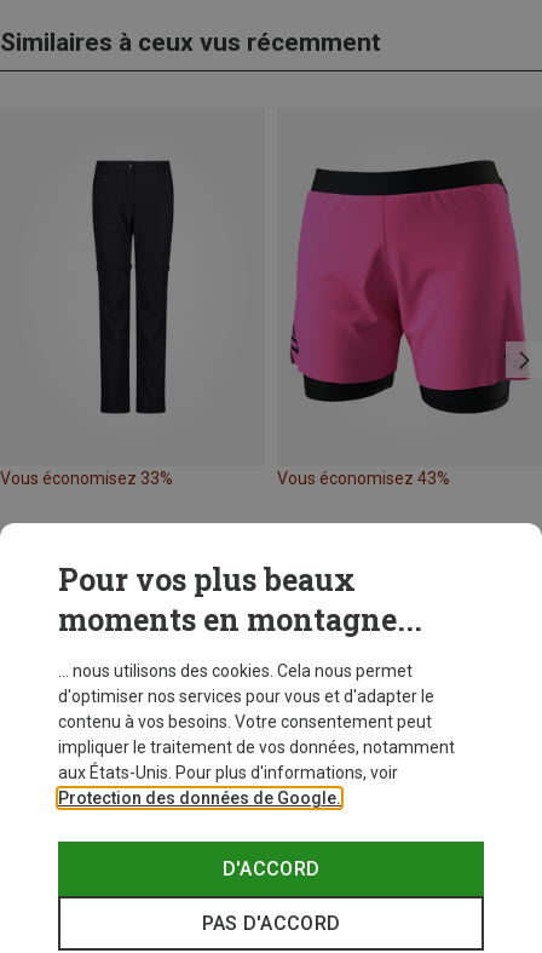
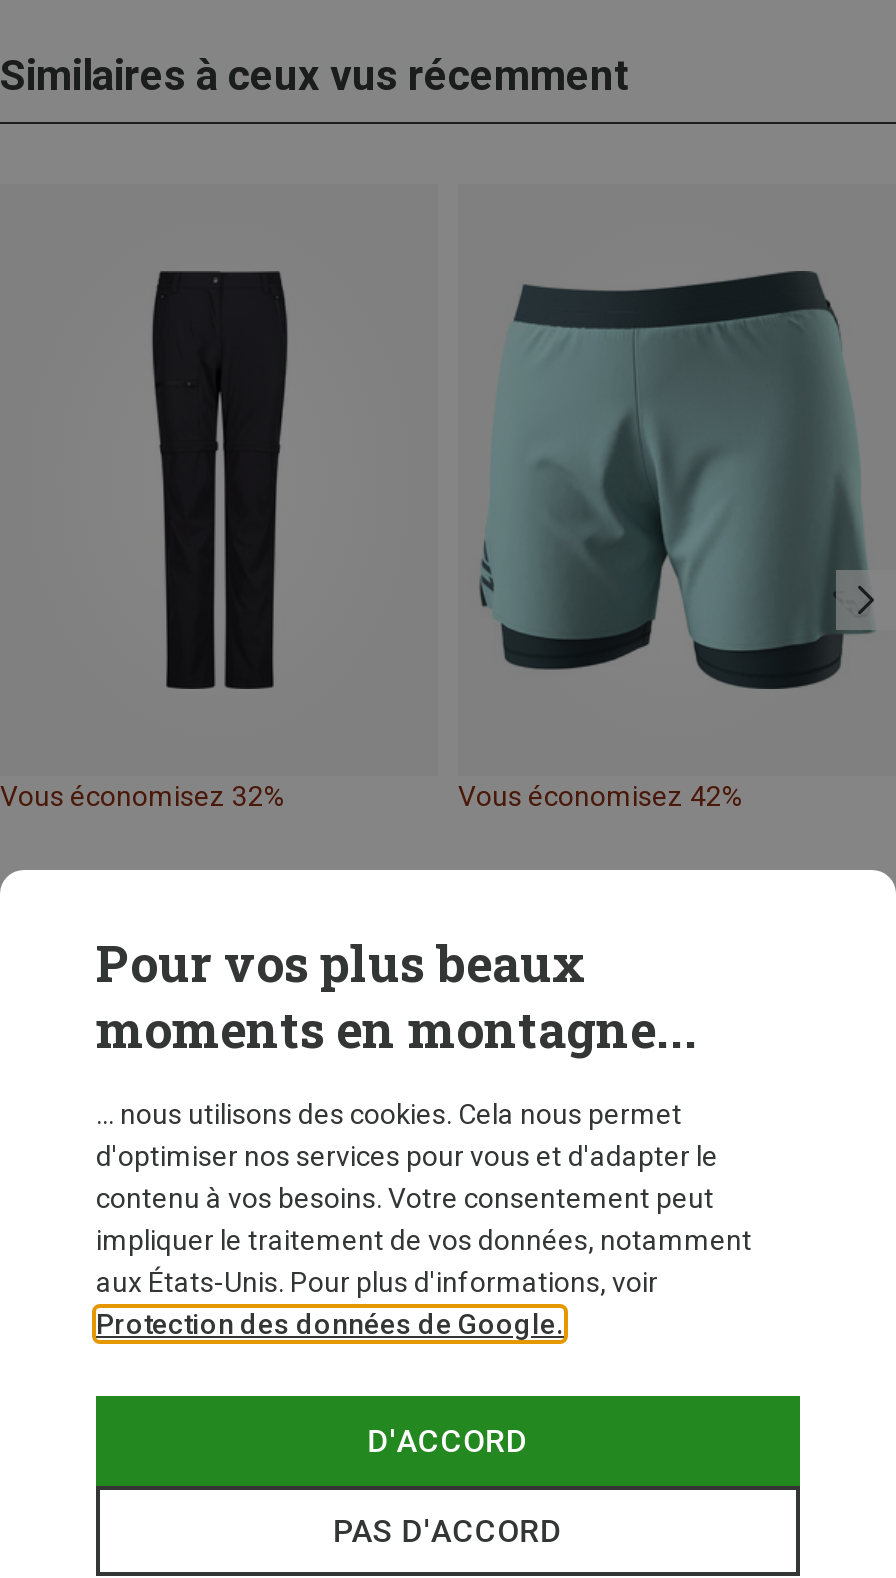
- [image]
+ [image]

- Vous économisez 33%
+ Vous économisez 32%

- Vous économisez 43%
+ Vous économisez 42%
